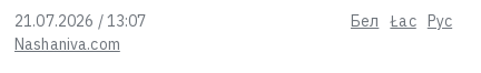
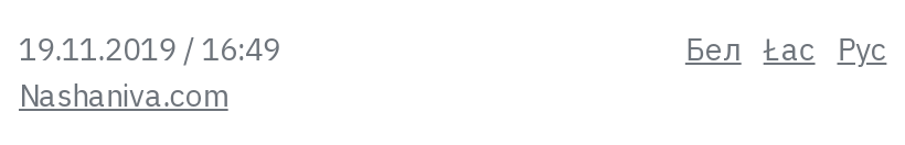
- 21.07.2026 / 13:07
+ 19.11.2019 / 16:49
